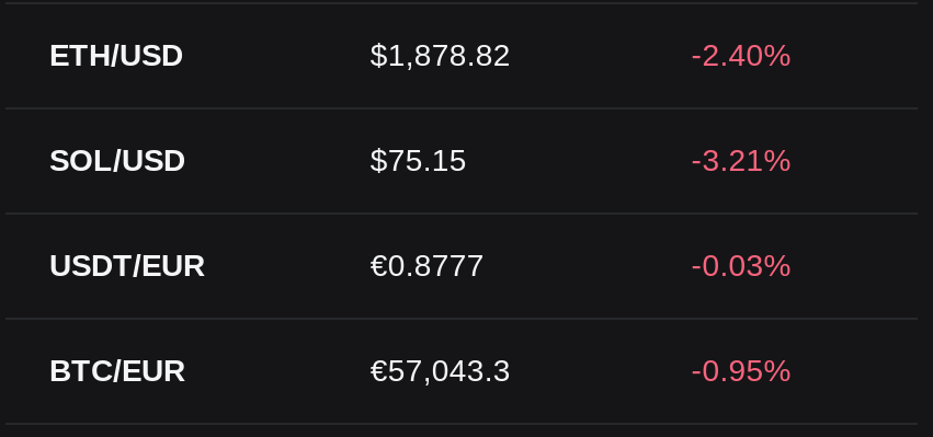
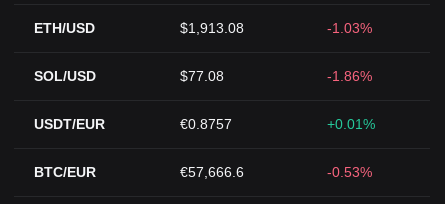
- $1,878.82
+ $1,913.08

- -2.40%
+ -1.03%

- $75.15
+ $77.08

- -3.21%
+ -1.86%

- €0.8777
+ €0.8757

- -0.03%
+ +0.01%

- €57,043.3
+ €57,666.6

- -0.95%
+ -0.53%
